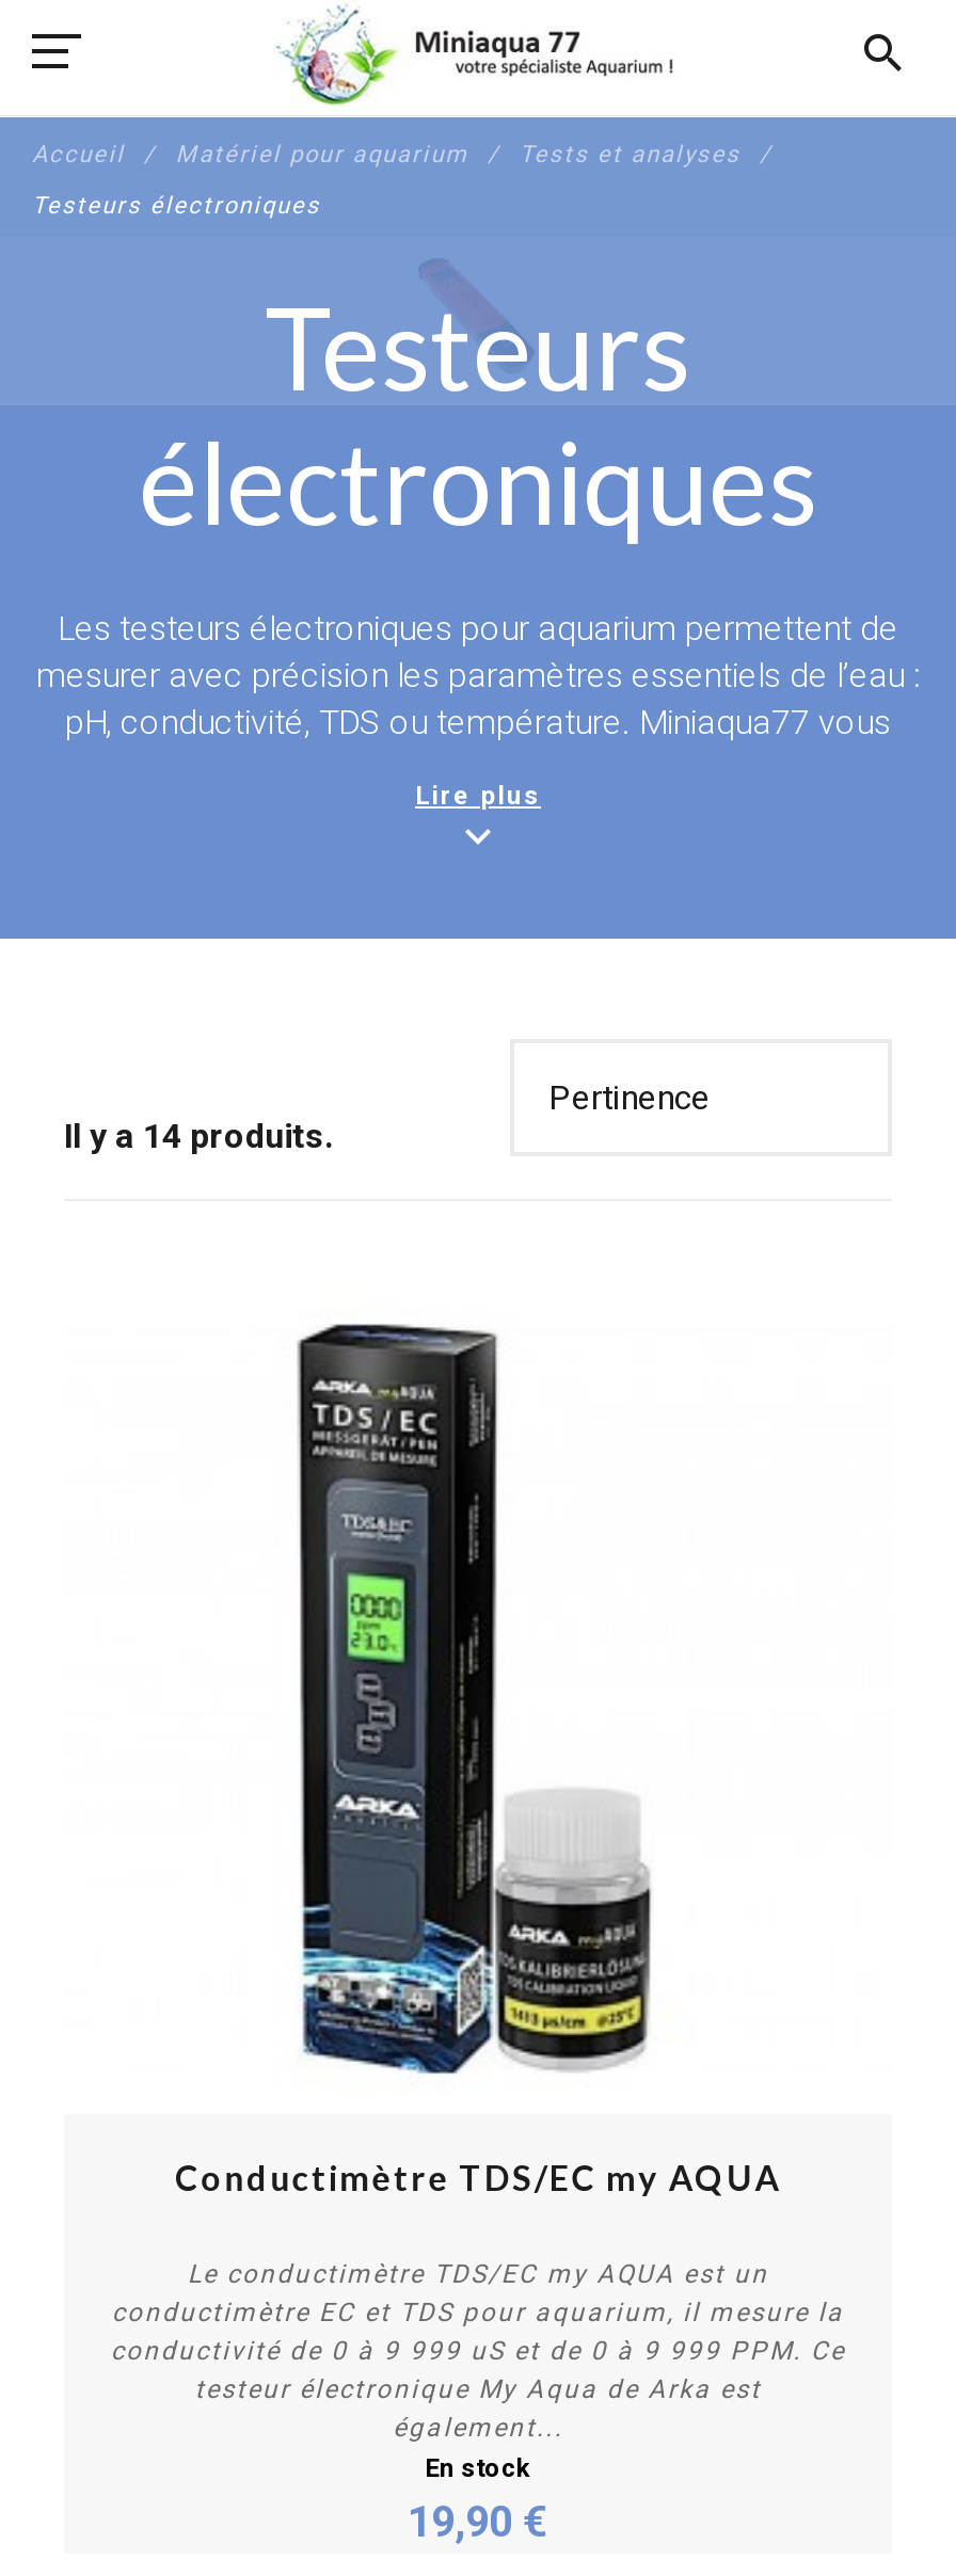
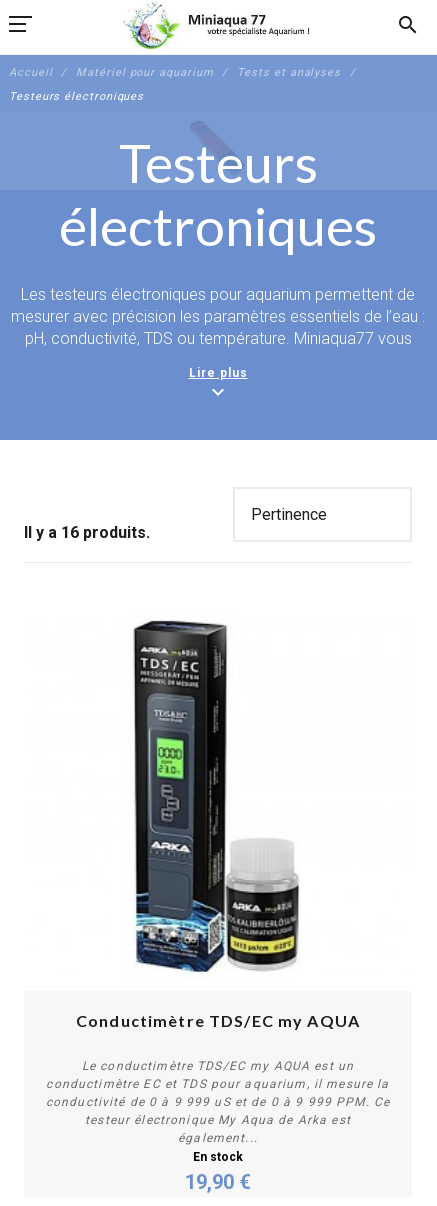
- Il y a 14 produits.
+ Il y a 16 produits.
